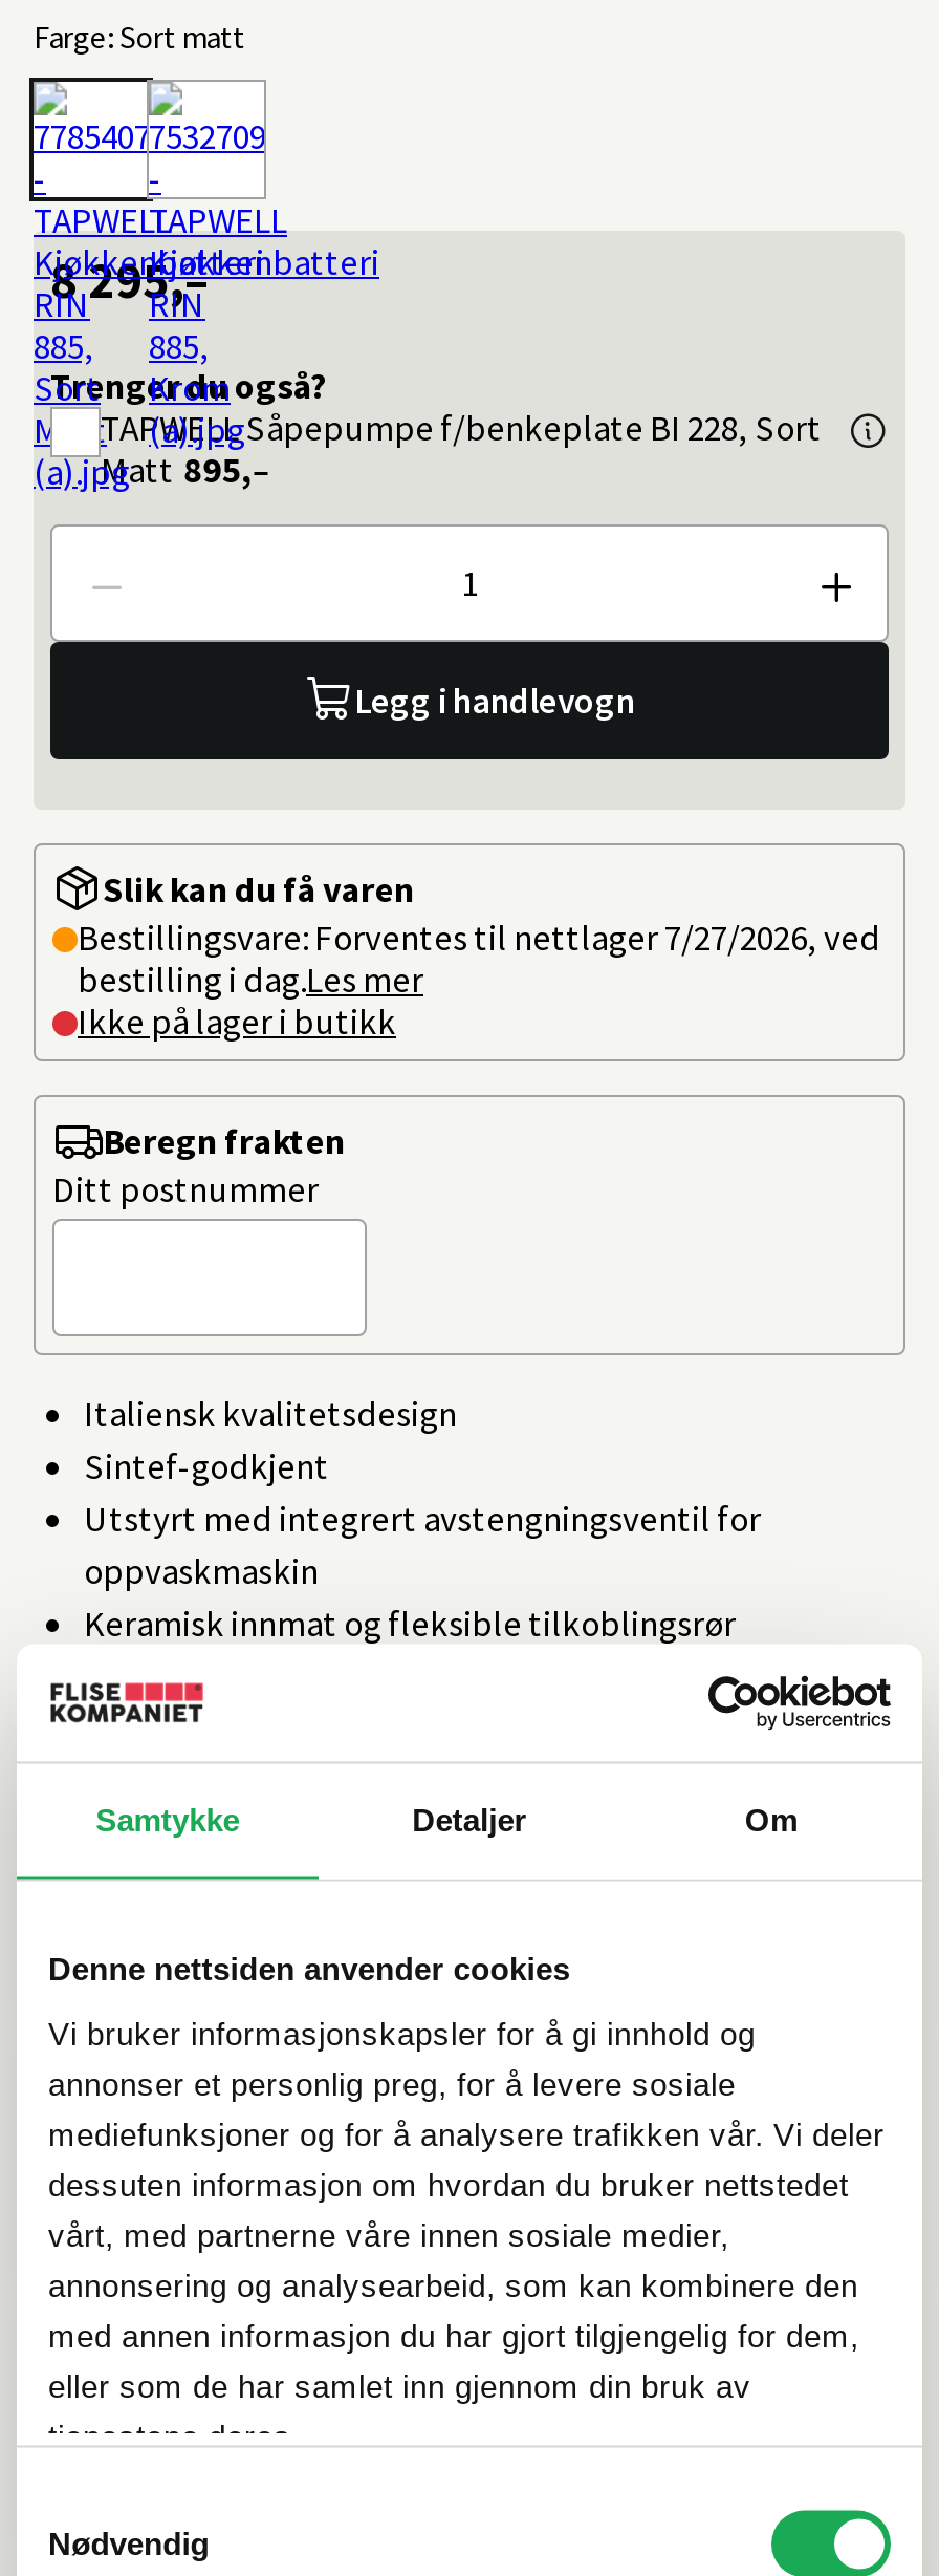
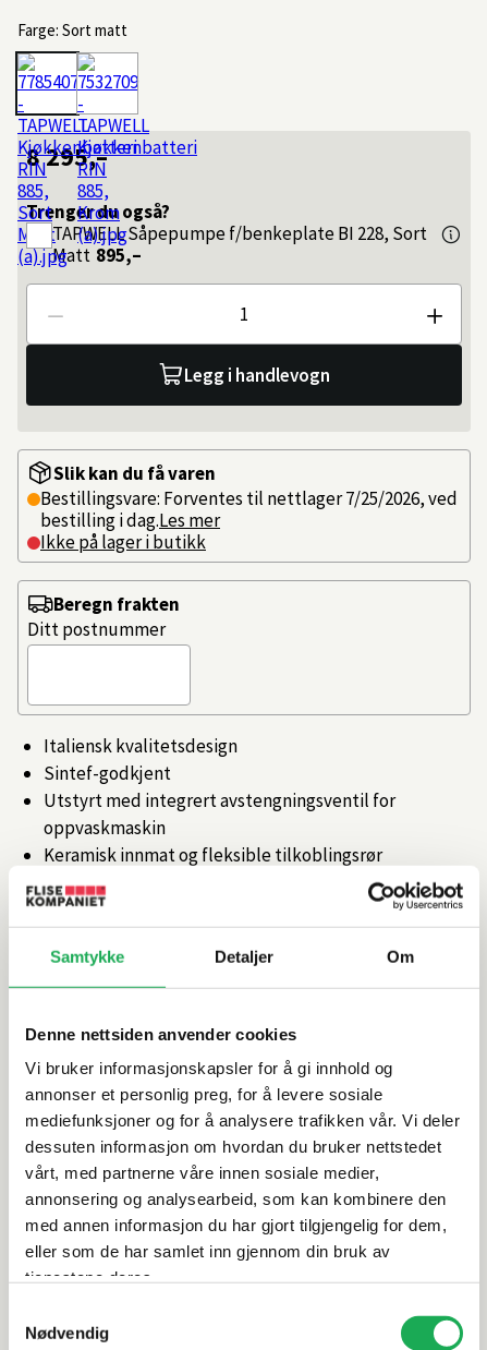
- Bestillingsvare: Forventes til nettlager 7/27/2026, ved
+ Bestillingsvare: Forventes til nettlager 7/25/2026, ved
